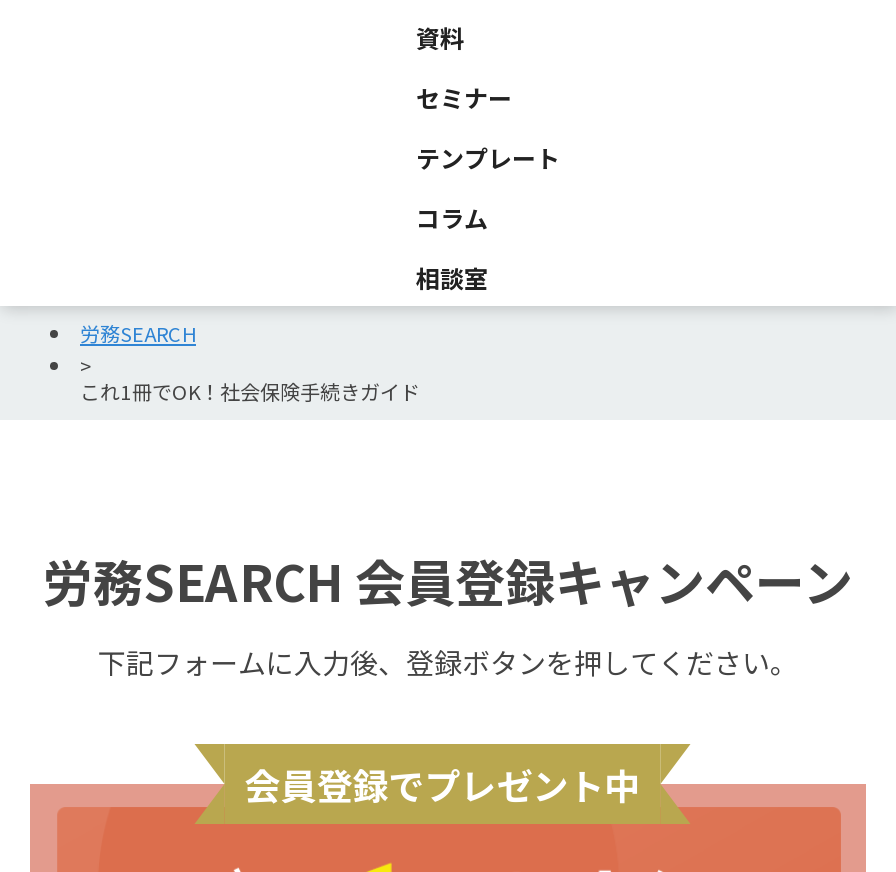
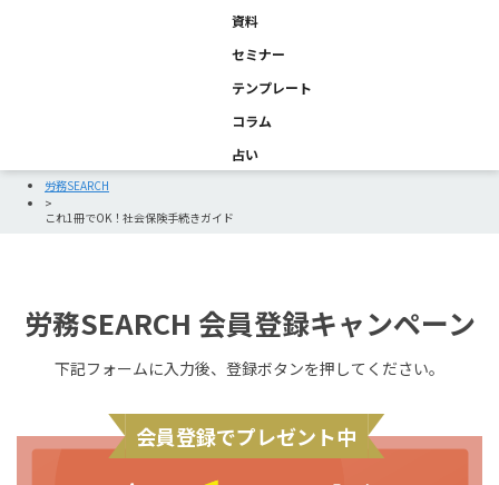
- 相談室
+ 占い
